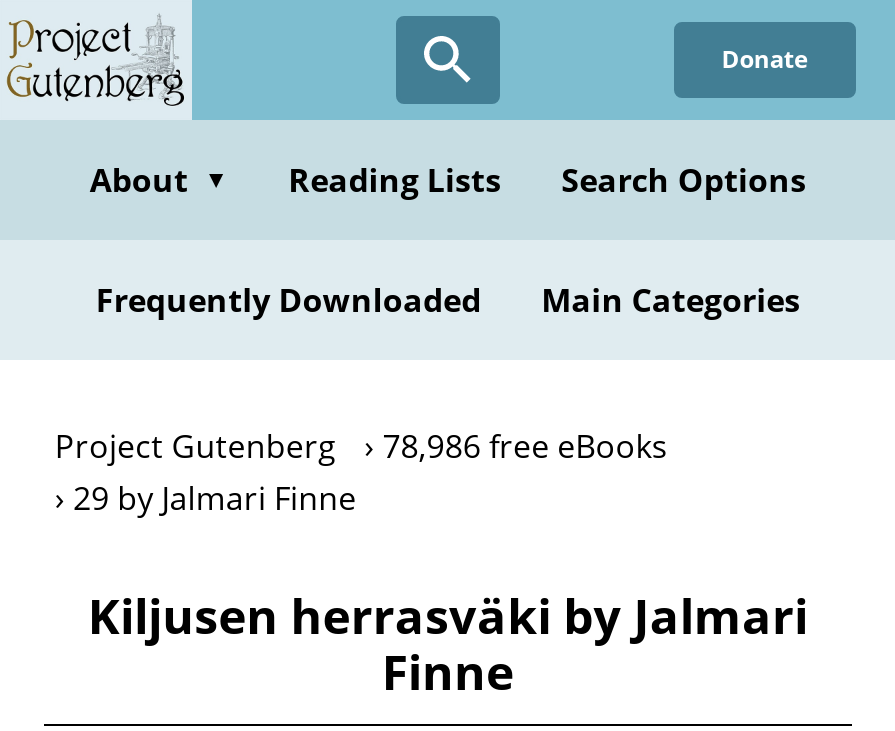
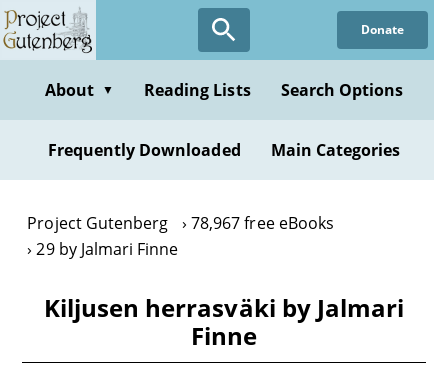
- Project Gutenberg 78,986 free eBooks
+ Project Gutenberg 78,967 free eBooks
